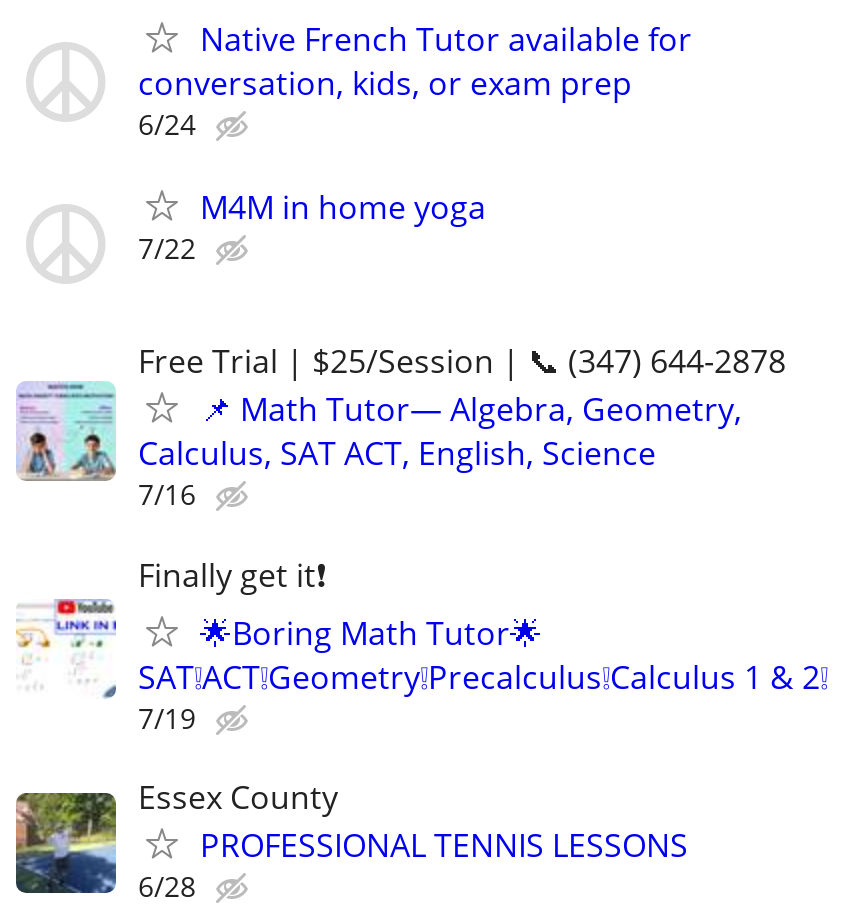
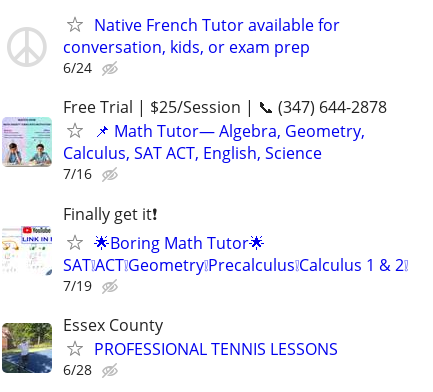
- M4M in home yoga
- 7/22
